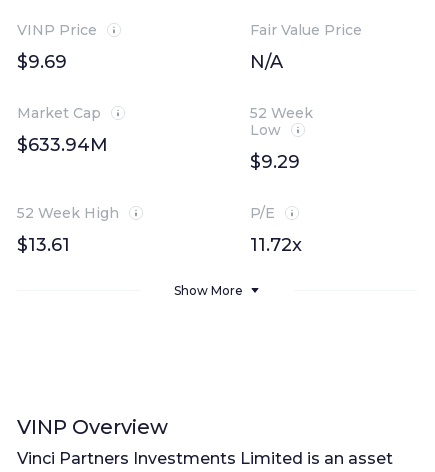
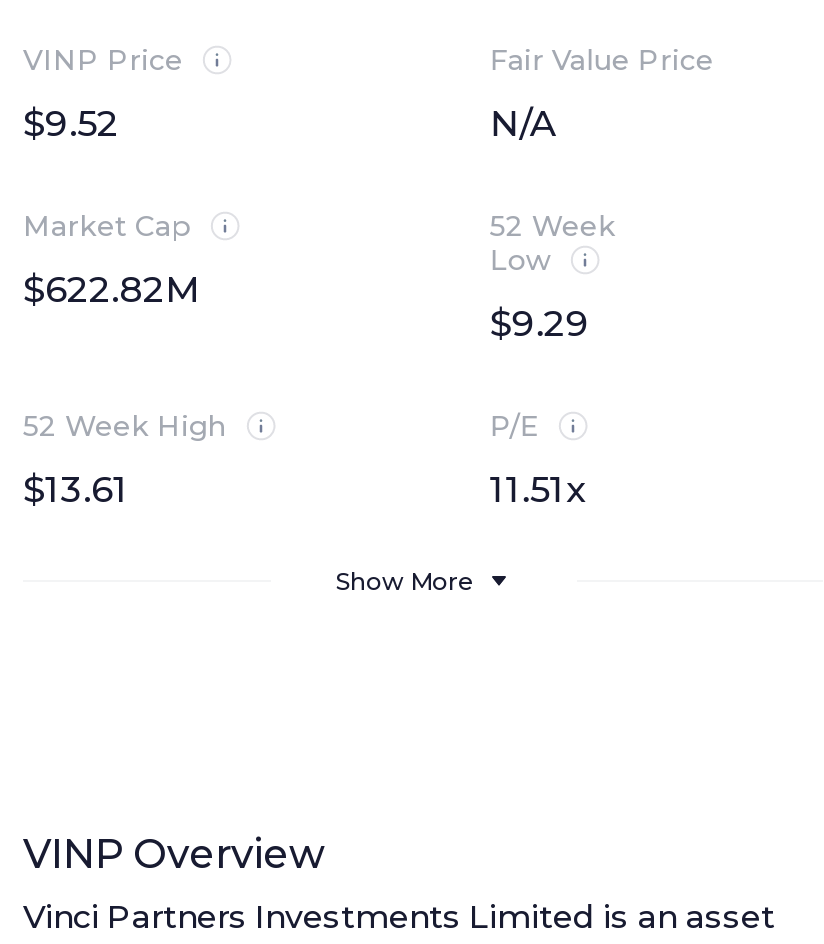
- $9.69
+ $9.52

- $633.94M
+ $622.82M

- 11.72x
+ 11.51x
